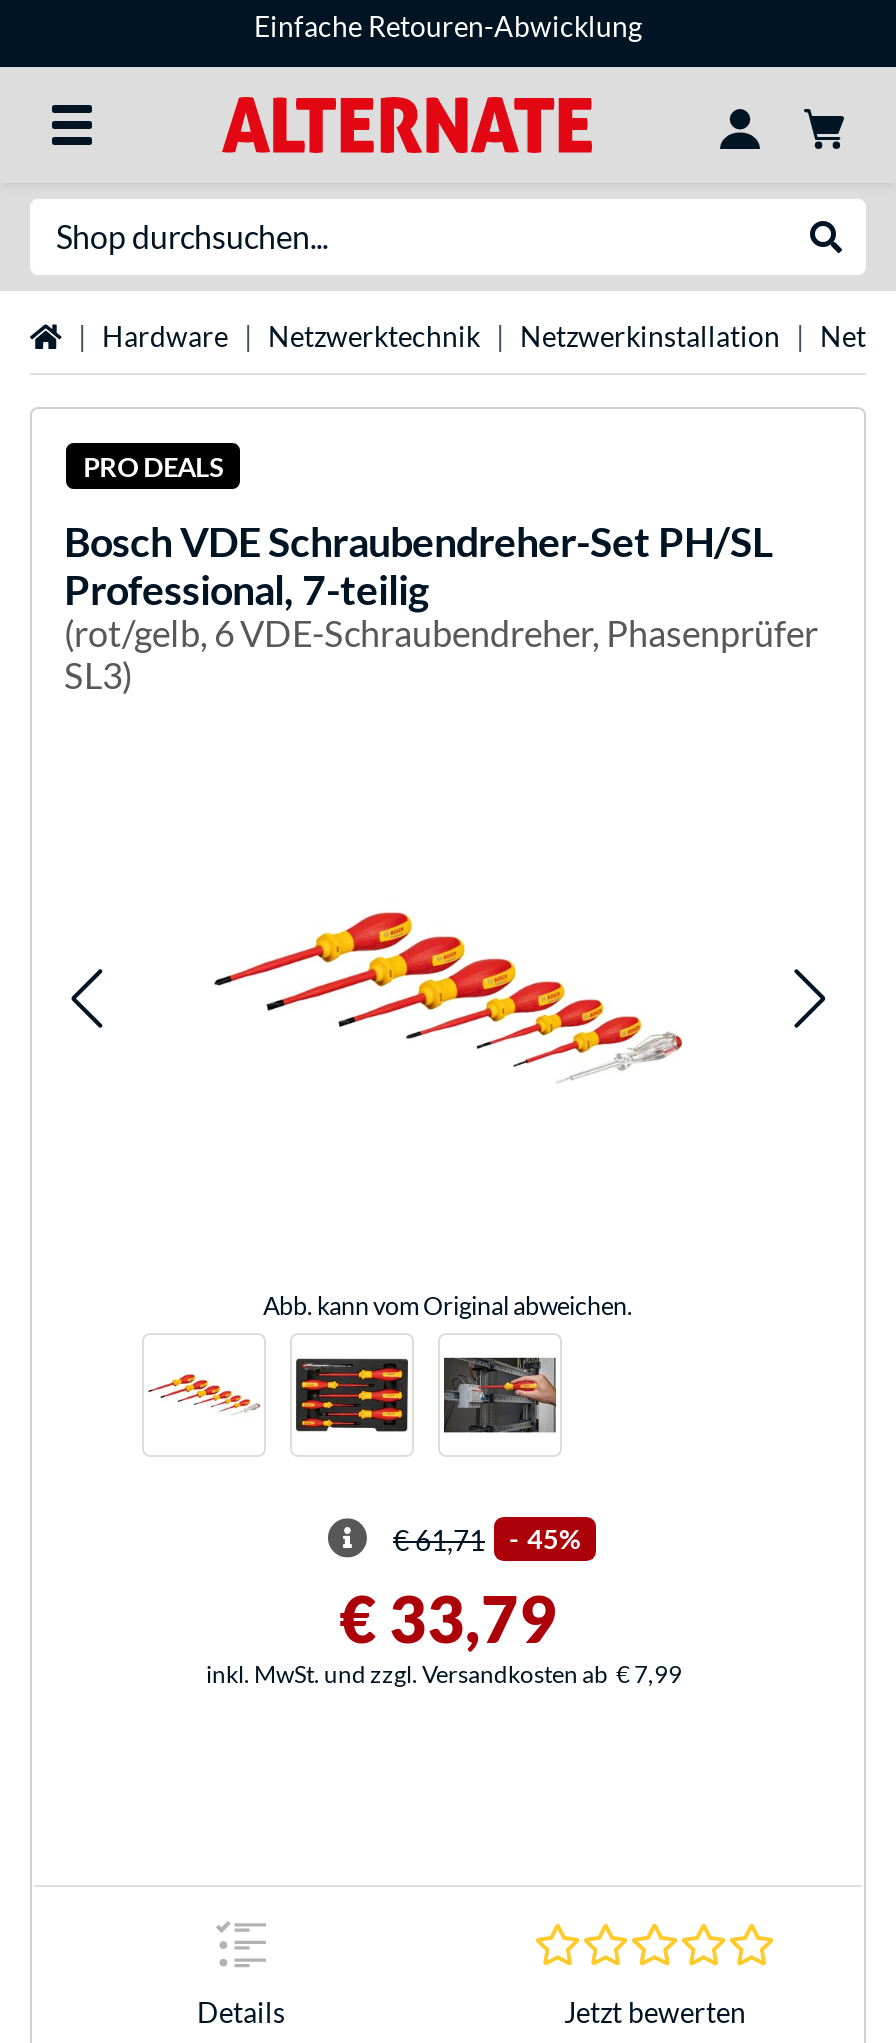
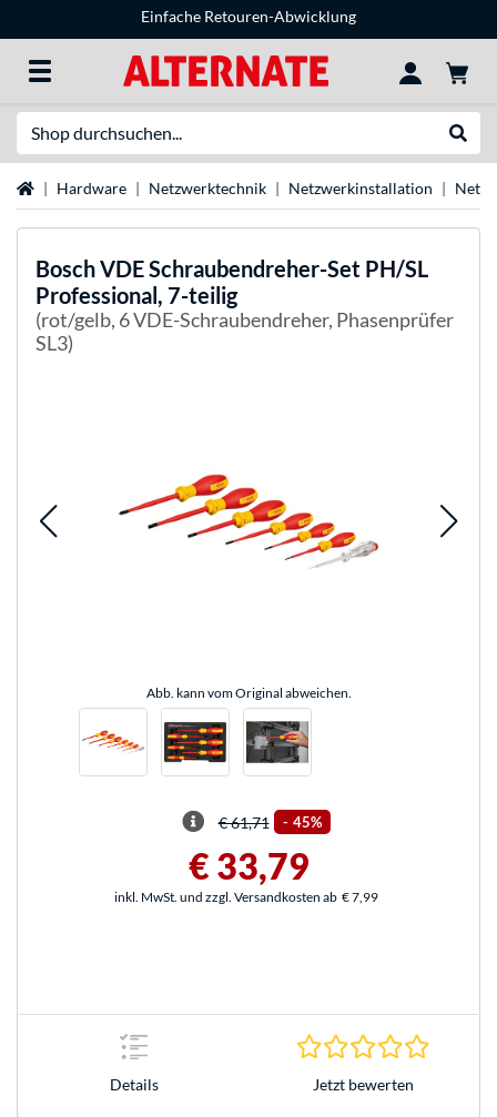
- PRO DEALS
